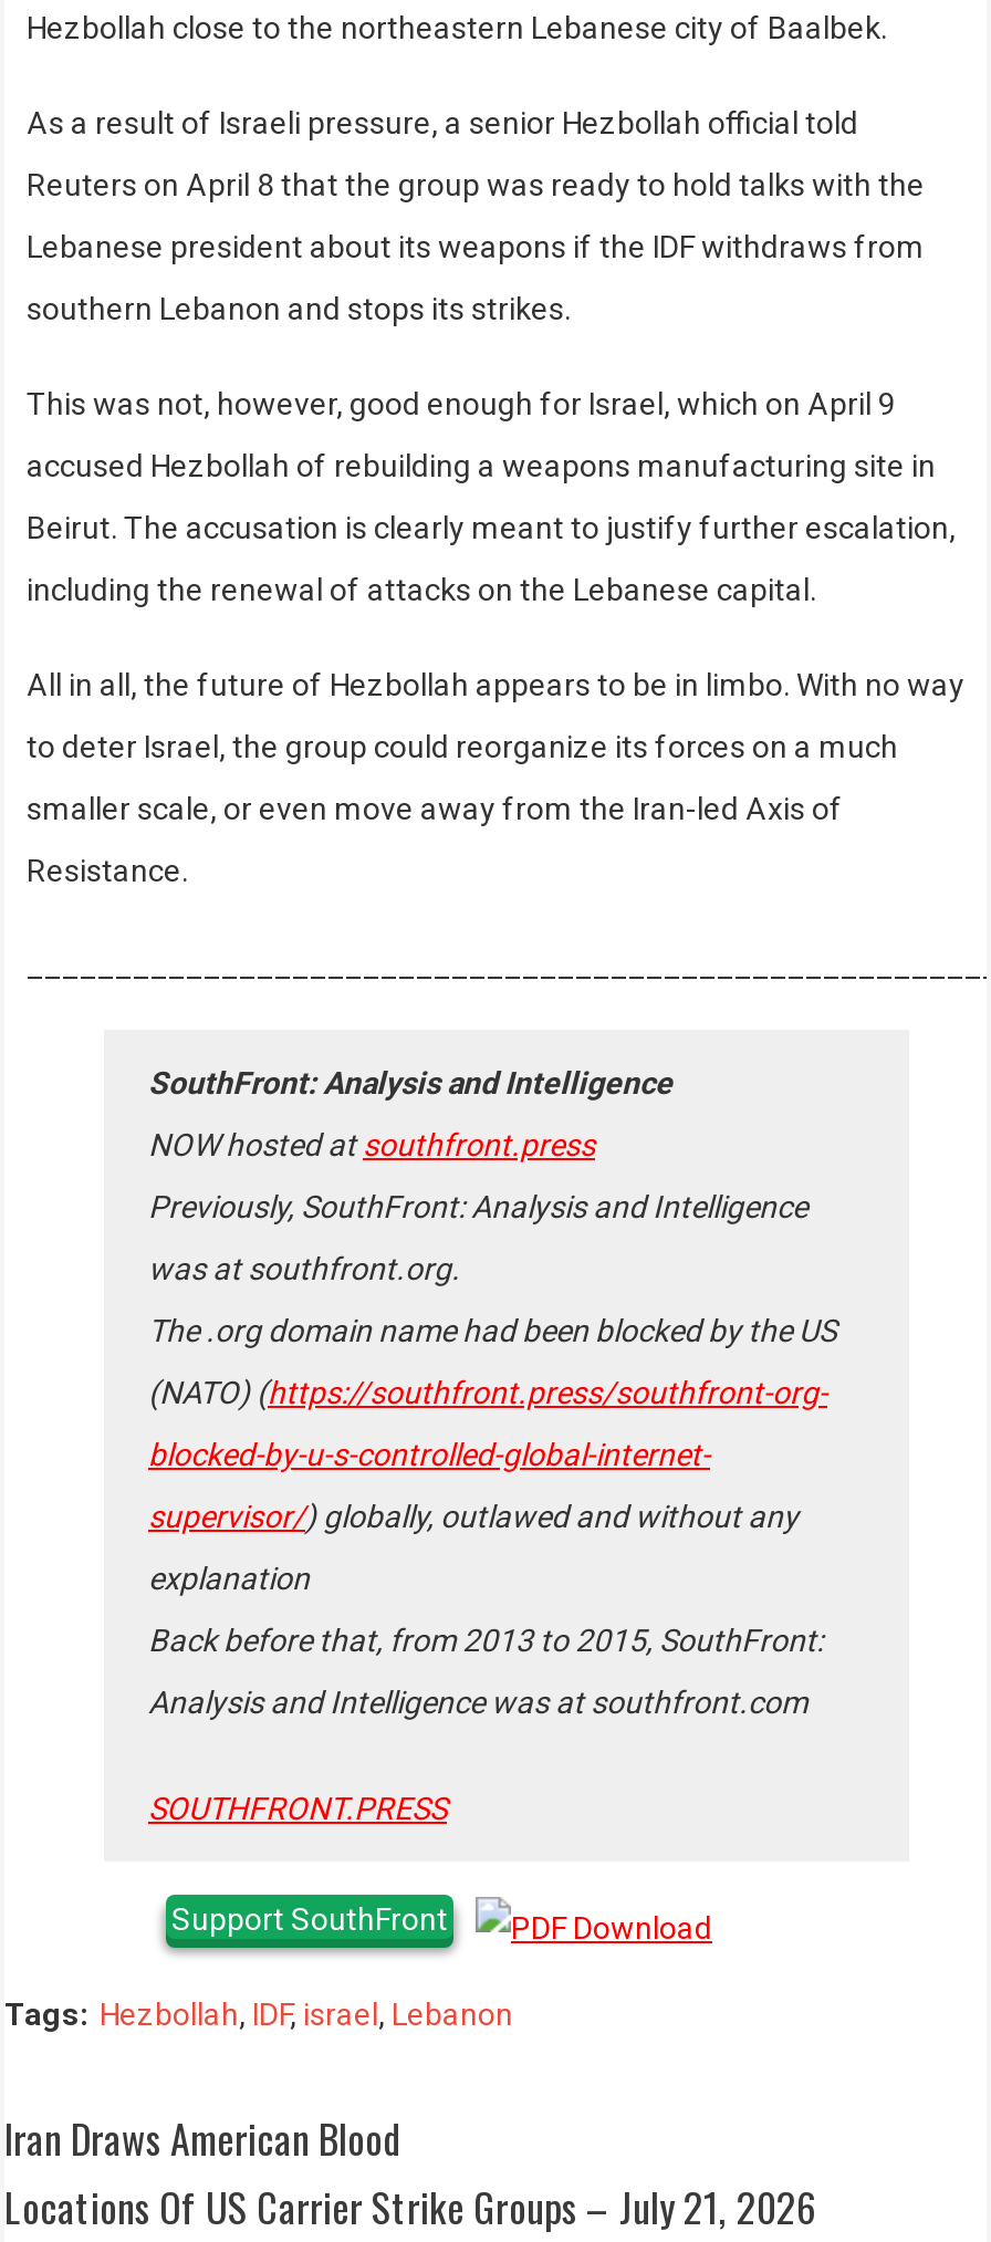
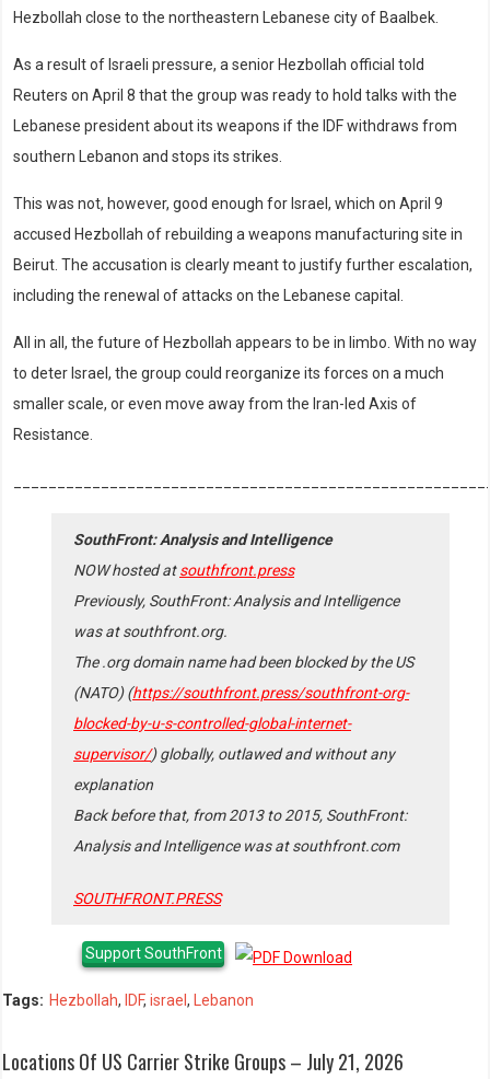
- Iran Draws American Blood
